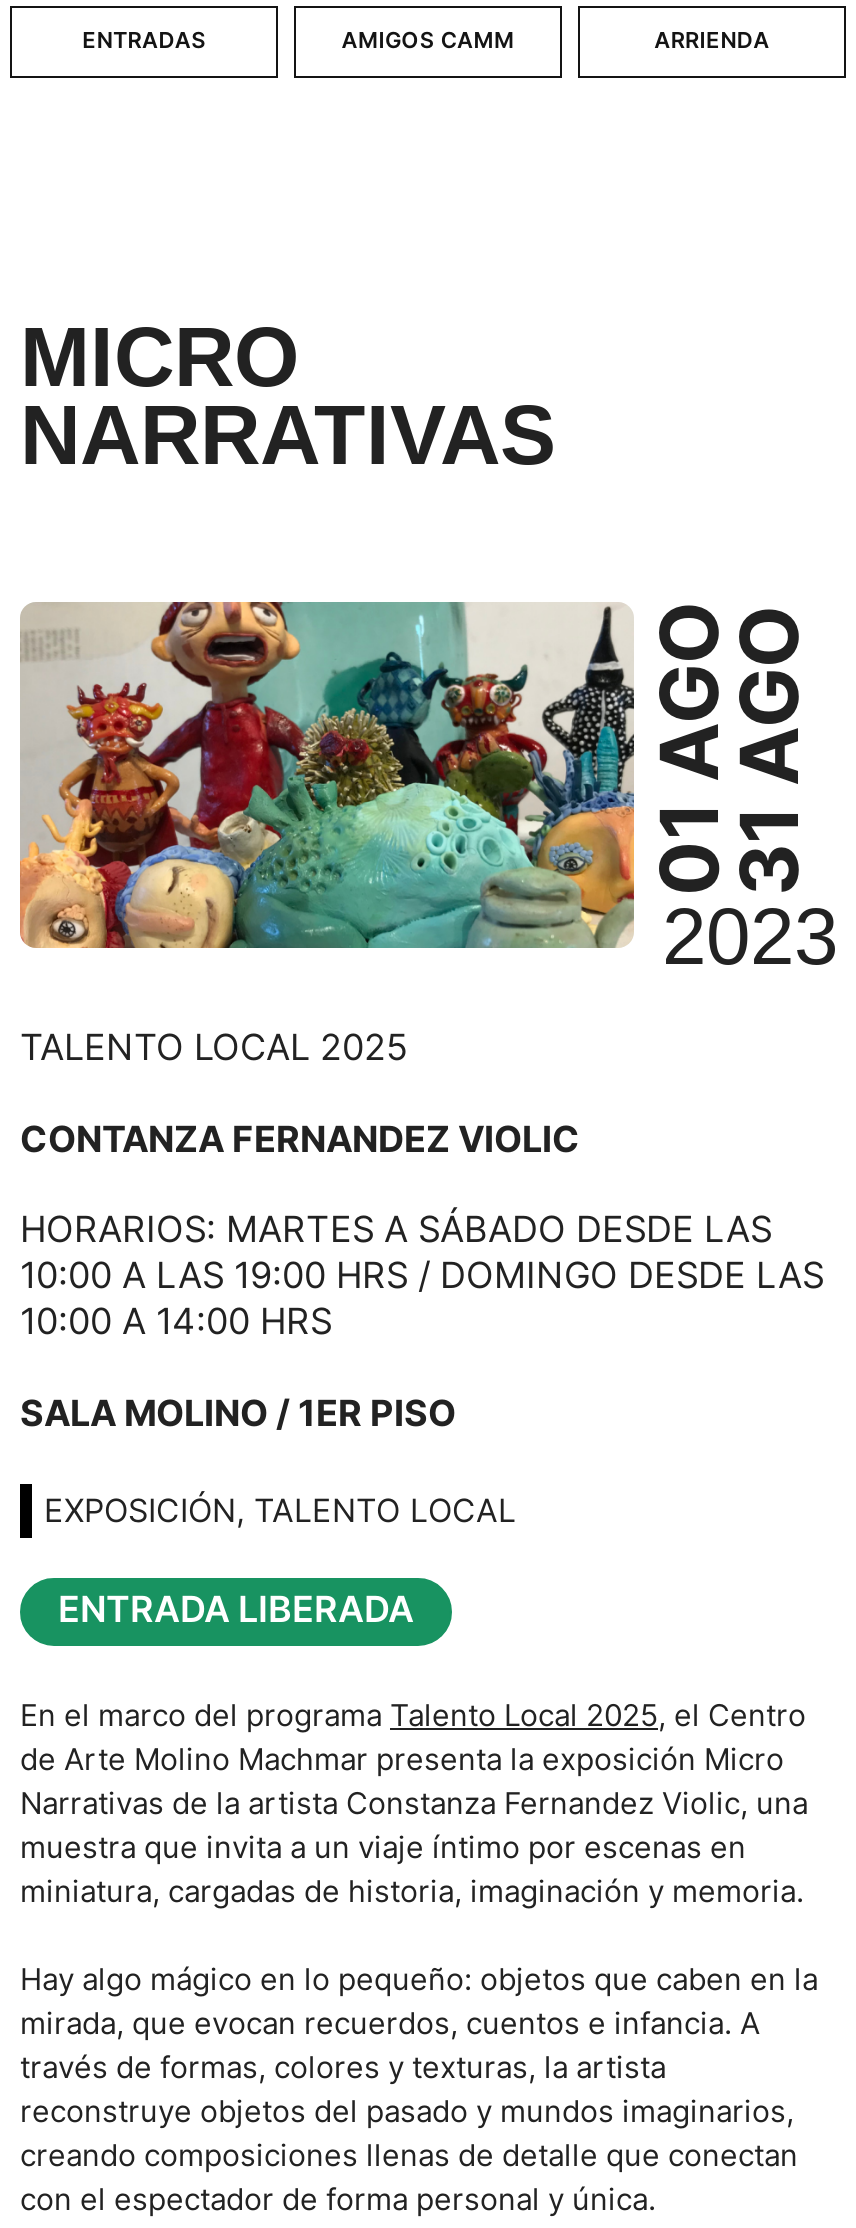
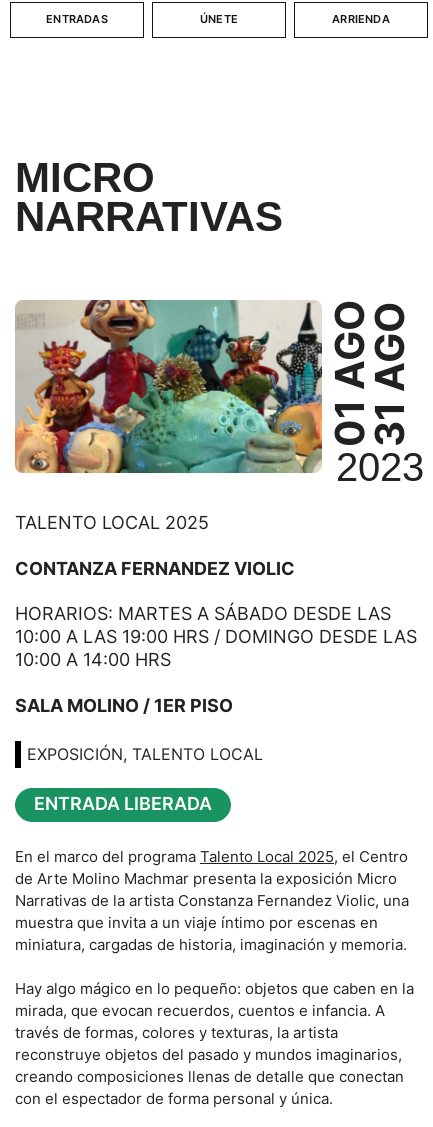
- AMIGOS CAMM
+ ÚNETE
